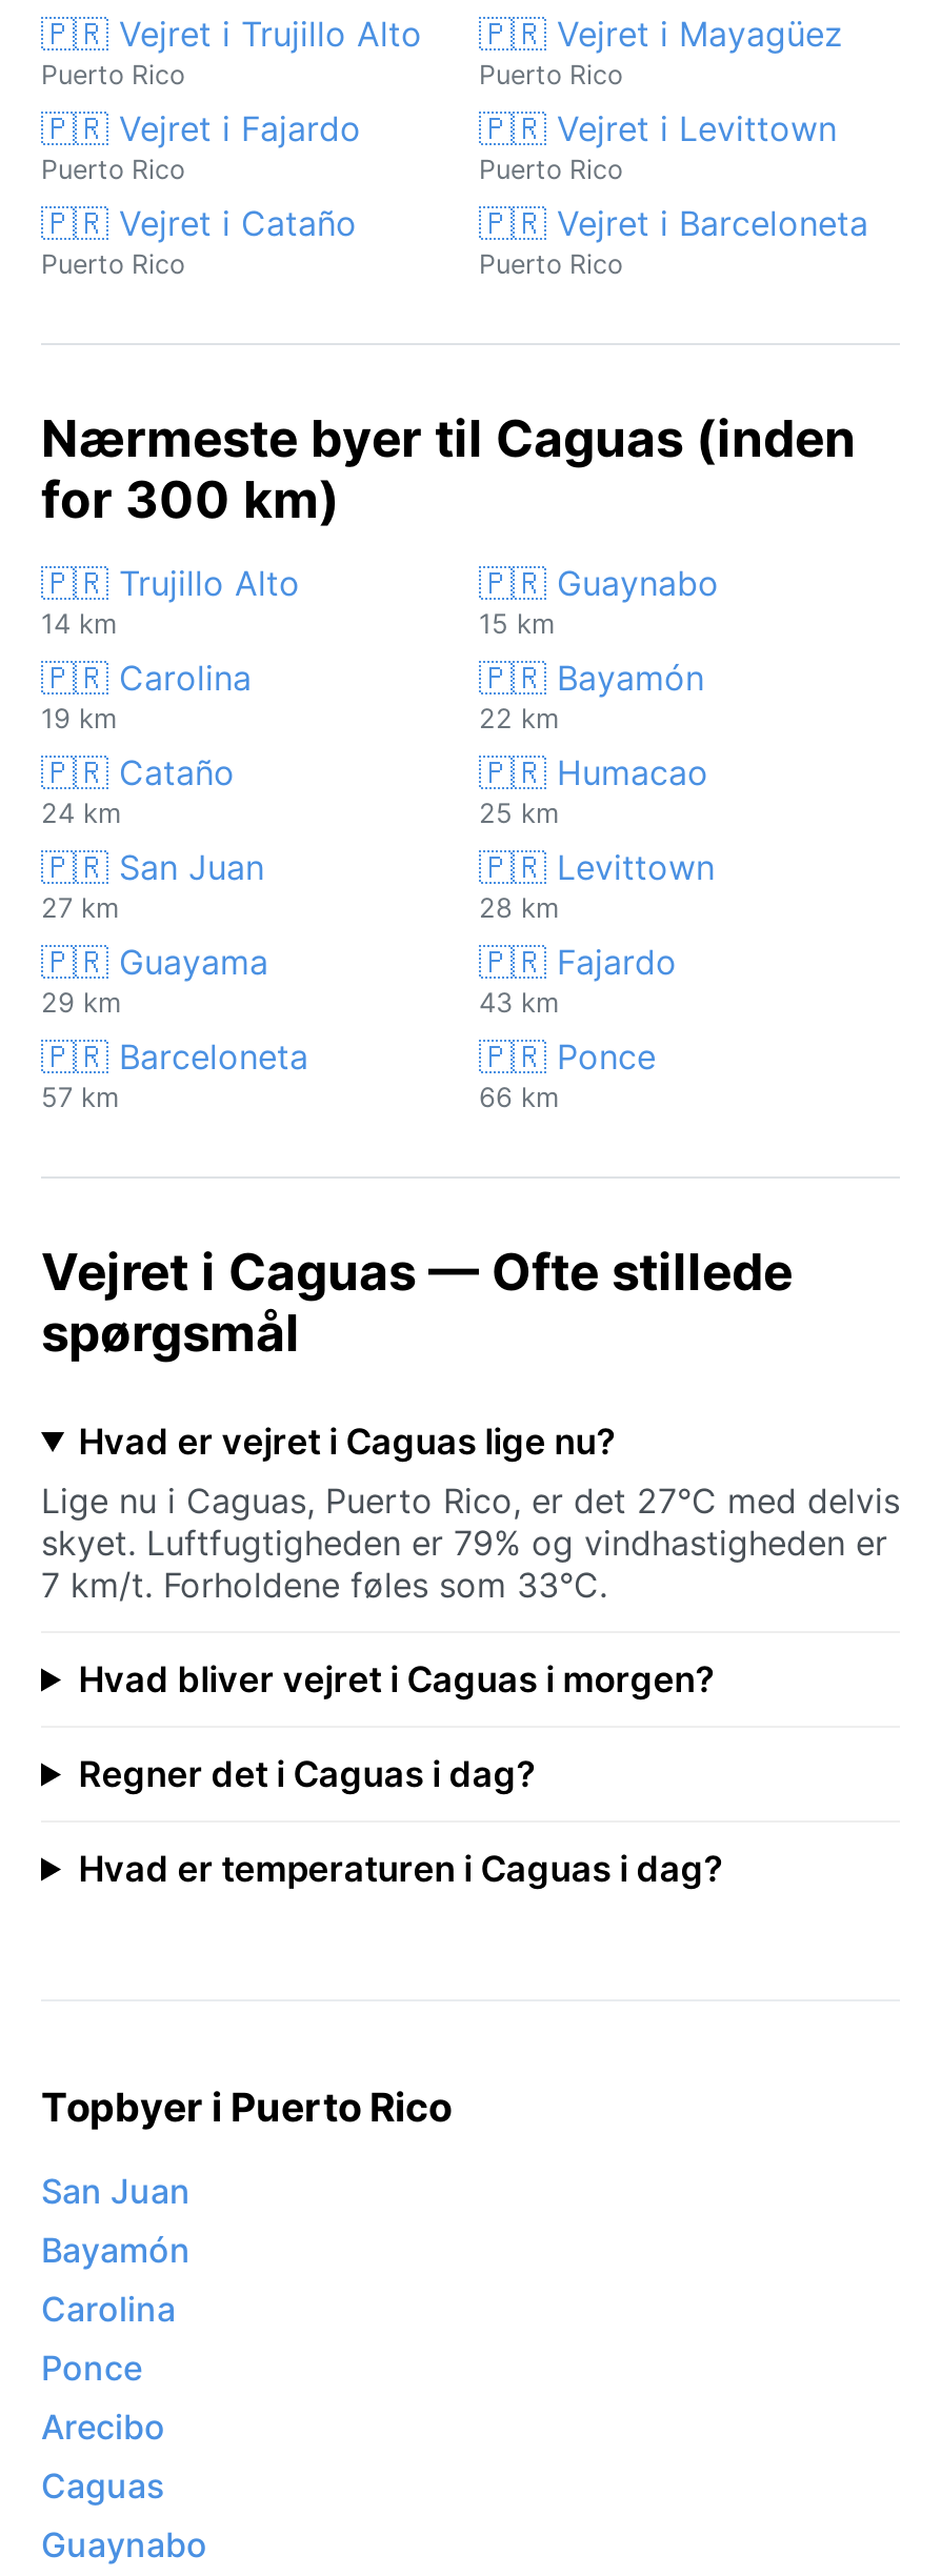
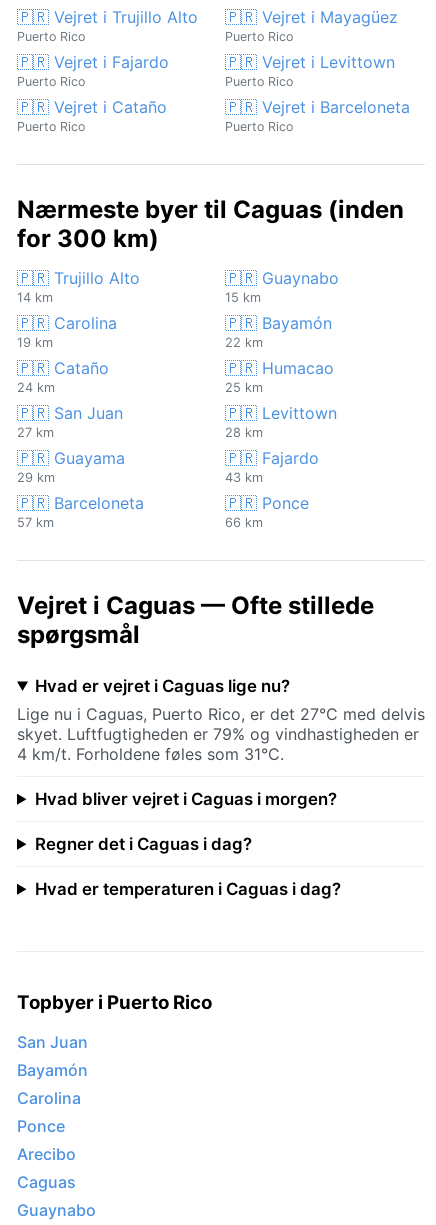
- 7 km/t. Forholdene føles som 33°C.
+ 4 km/t. Forholdene føles som 31°C.
